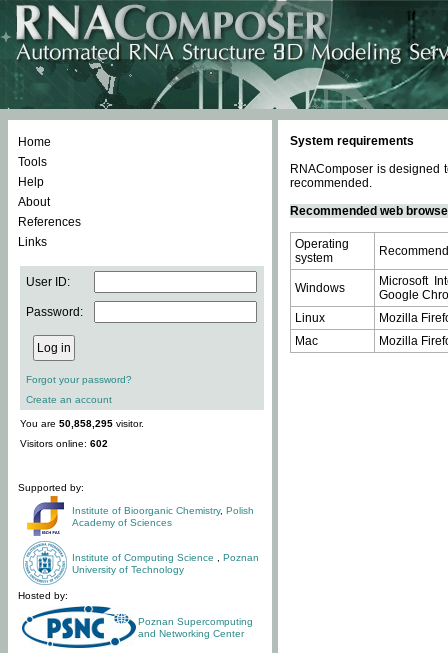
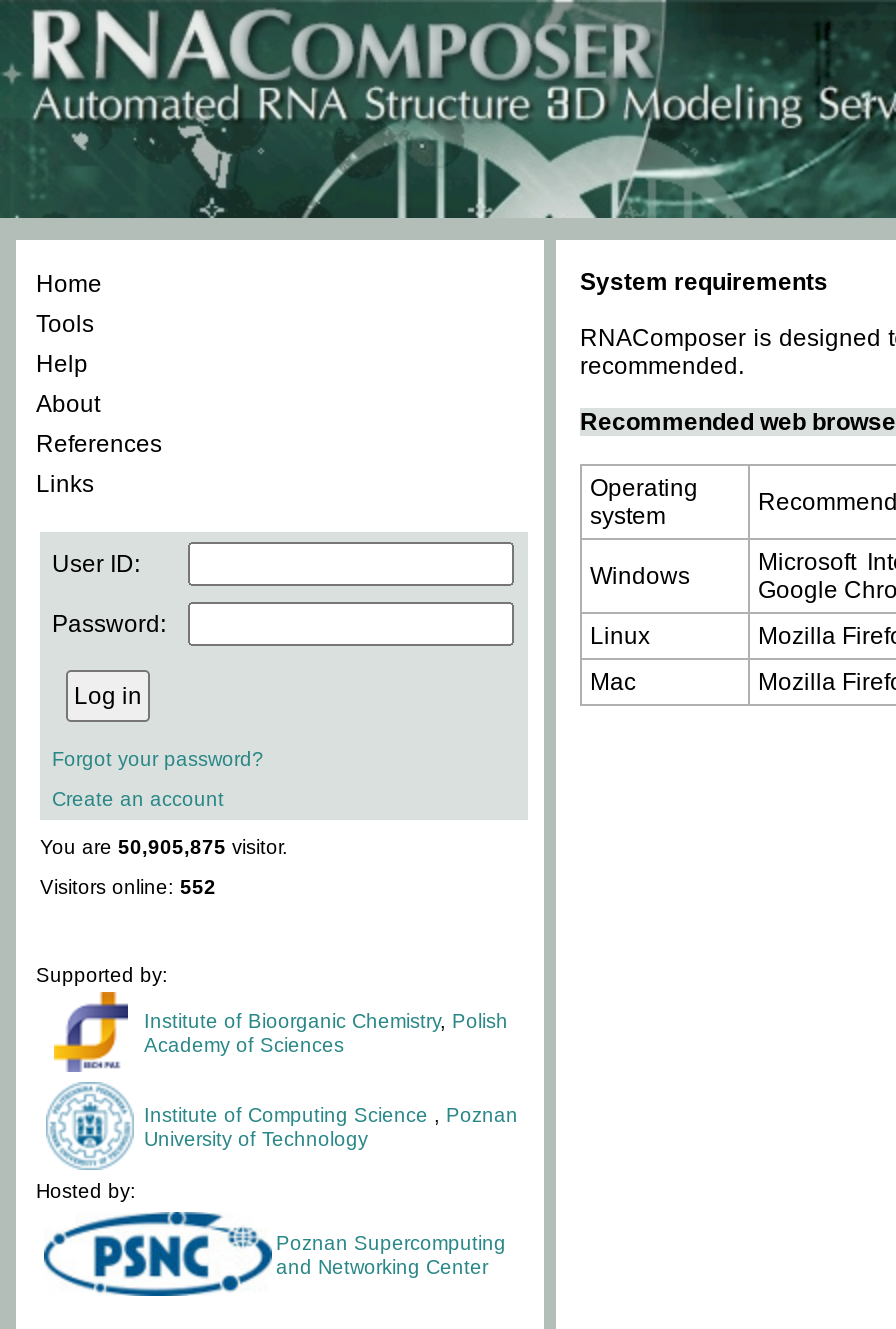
- You are 50,858,295 visitor.
+ You are 50,905,875 visitor.

- Visitors online: 602
+ Visitors online: 552
